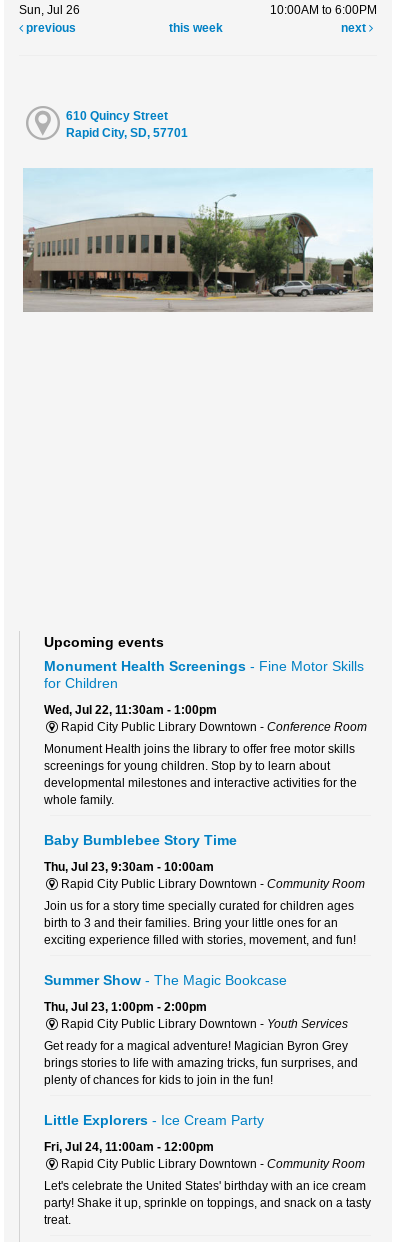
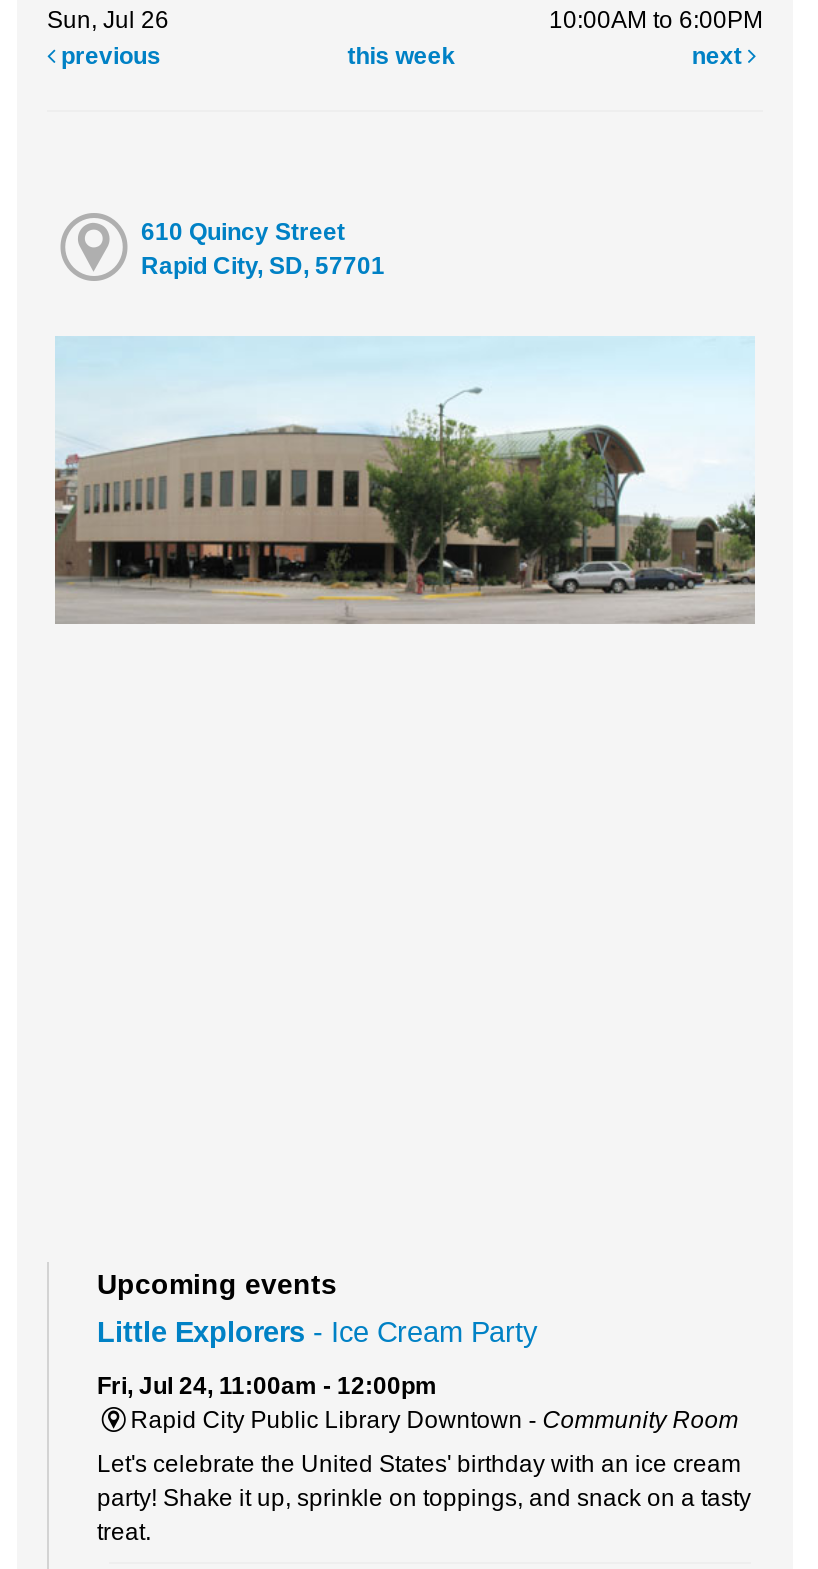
- Monument Health Screenings - Fine Motor Skills
- for Children
- Wed, Jul 22, 11:30am - 1:00pm
- Rapid City Public Library Downtown - Conference Room
- Monument Health joins the library to offer free motor skills
- screenings for young children. Stop by to learn about
- developmental milestones and interactive activities for the
- whole family.
- Baby Bumblebee Story Time
- Thu, Jul 23, 9:30am - 10:00am
- Rapid City Public Library Downtown - Community Room
- Join us for a story time specially curated for children ages
- birth to 3 and their families. Bring your little ones for an
- exciting experience filled with stories, movement, and fun!
- Summer Show - The Magic Bookcase
- Thu, Jul 23, 1:00pm - 2:00pm
- Rapid City Public Library Downtown - Youth Services
- Get ready for a magical adventure! Magician Byron Grey
- brings stories to life with amazing tricks, fun surprises, and
- plenty of chances for kids to join in the fun!
